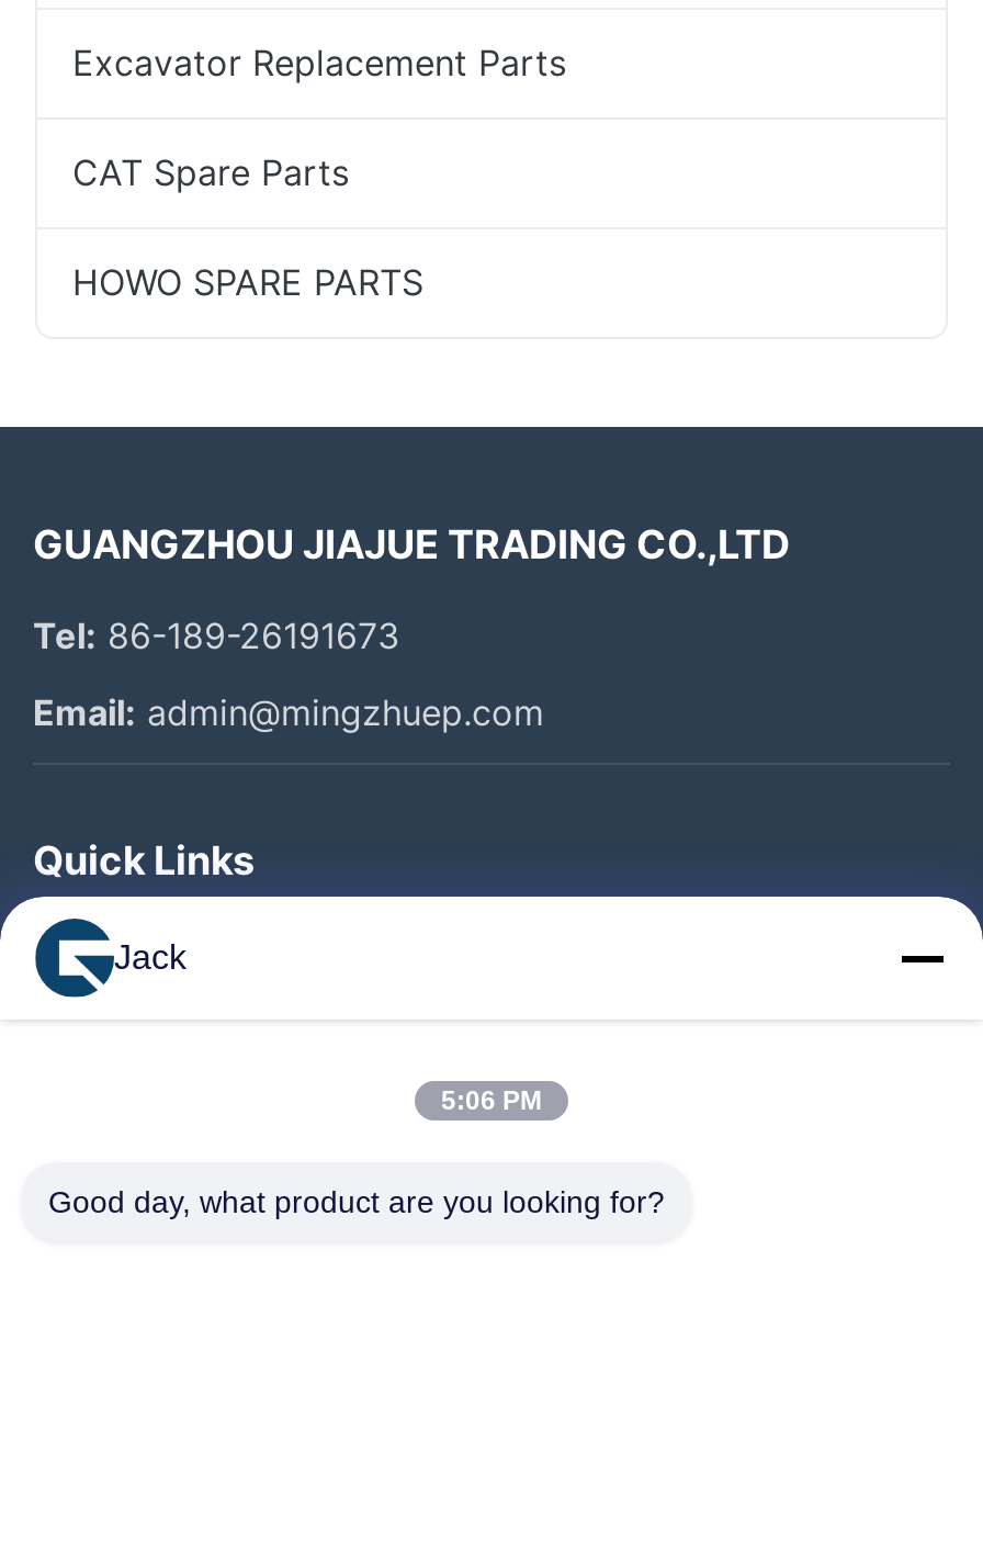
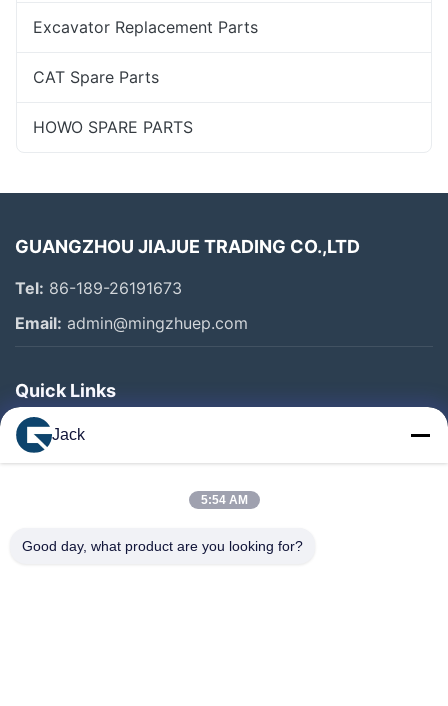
- 5:06 PM
+ 5:54 AM
